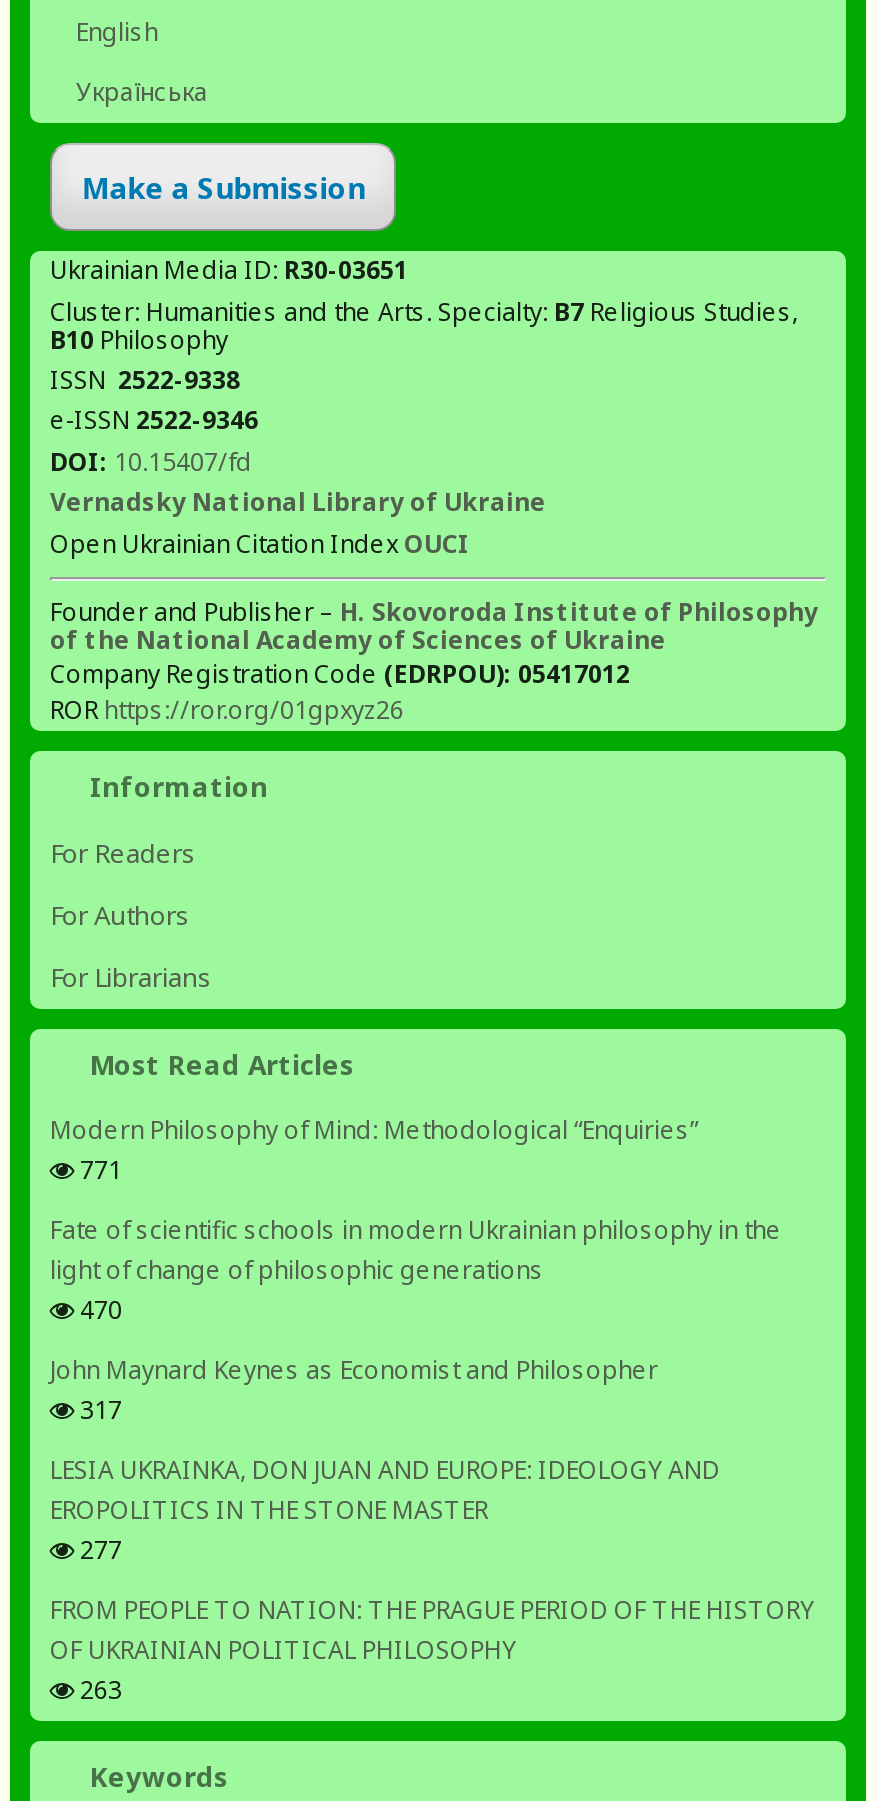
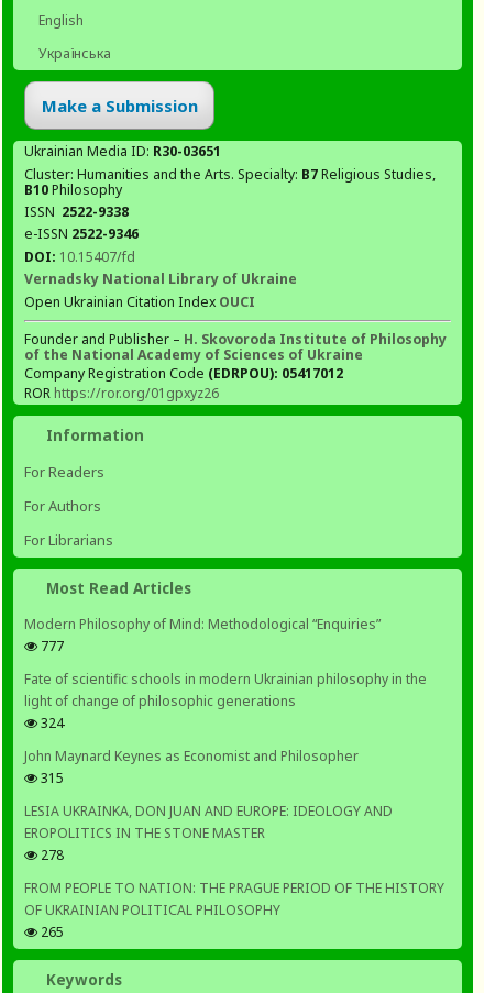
- 771
+ 777

- 470
+ 324

- 317
+ 315

- 277
+ 278

- 263
+ 265
